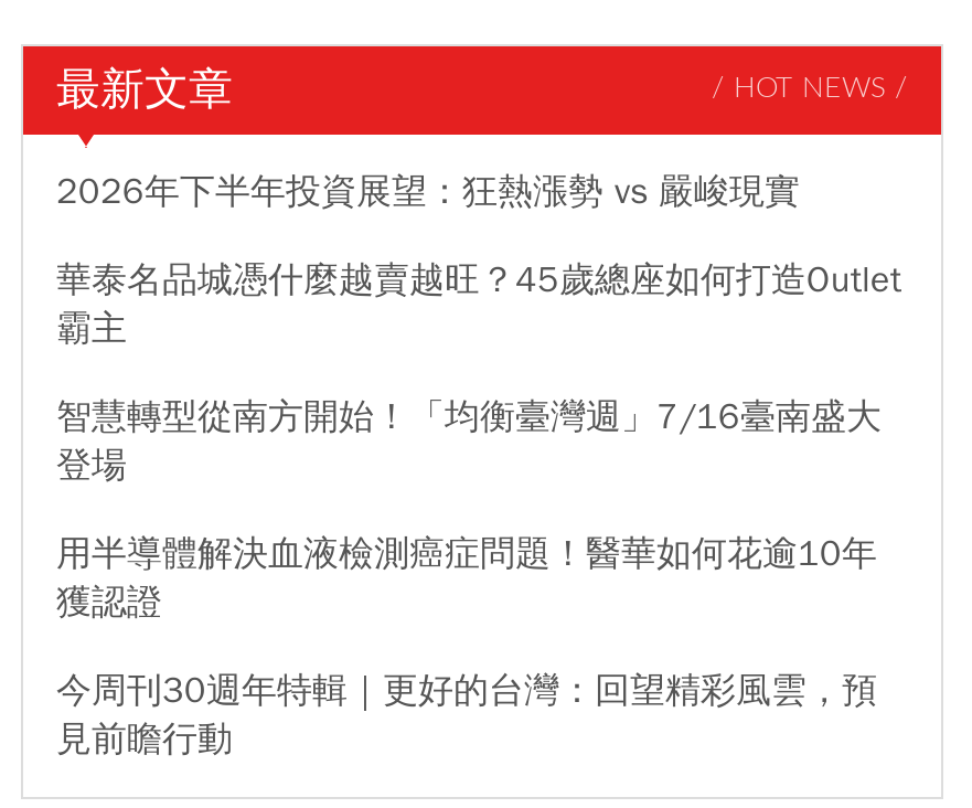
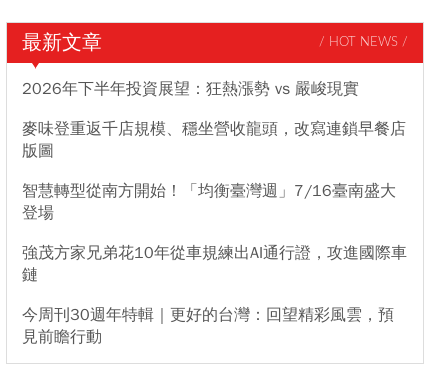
- 華泰名品城憑什麼越賣越旺？45歲總座如何打造Outlet
- 霸主
+ 麥味登重返千店規模、穩坐營收龍頭，改寫連鎖早餐店
+ 版圖

- 用半導體解決血液檢測癌症問題！醫華如何花逾10年
- 獲認證
+ 強茂方家兄弟花10年從車規練出AI通行證，攻進國際車
+ 鏈
